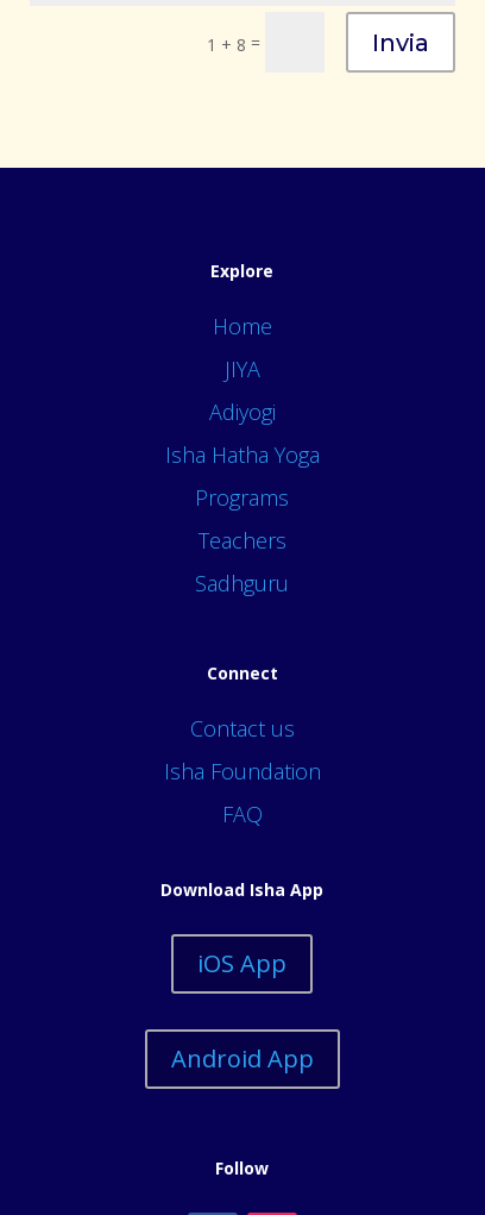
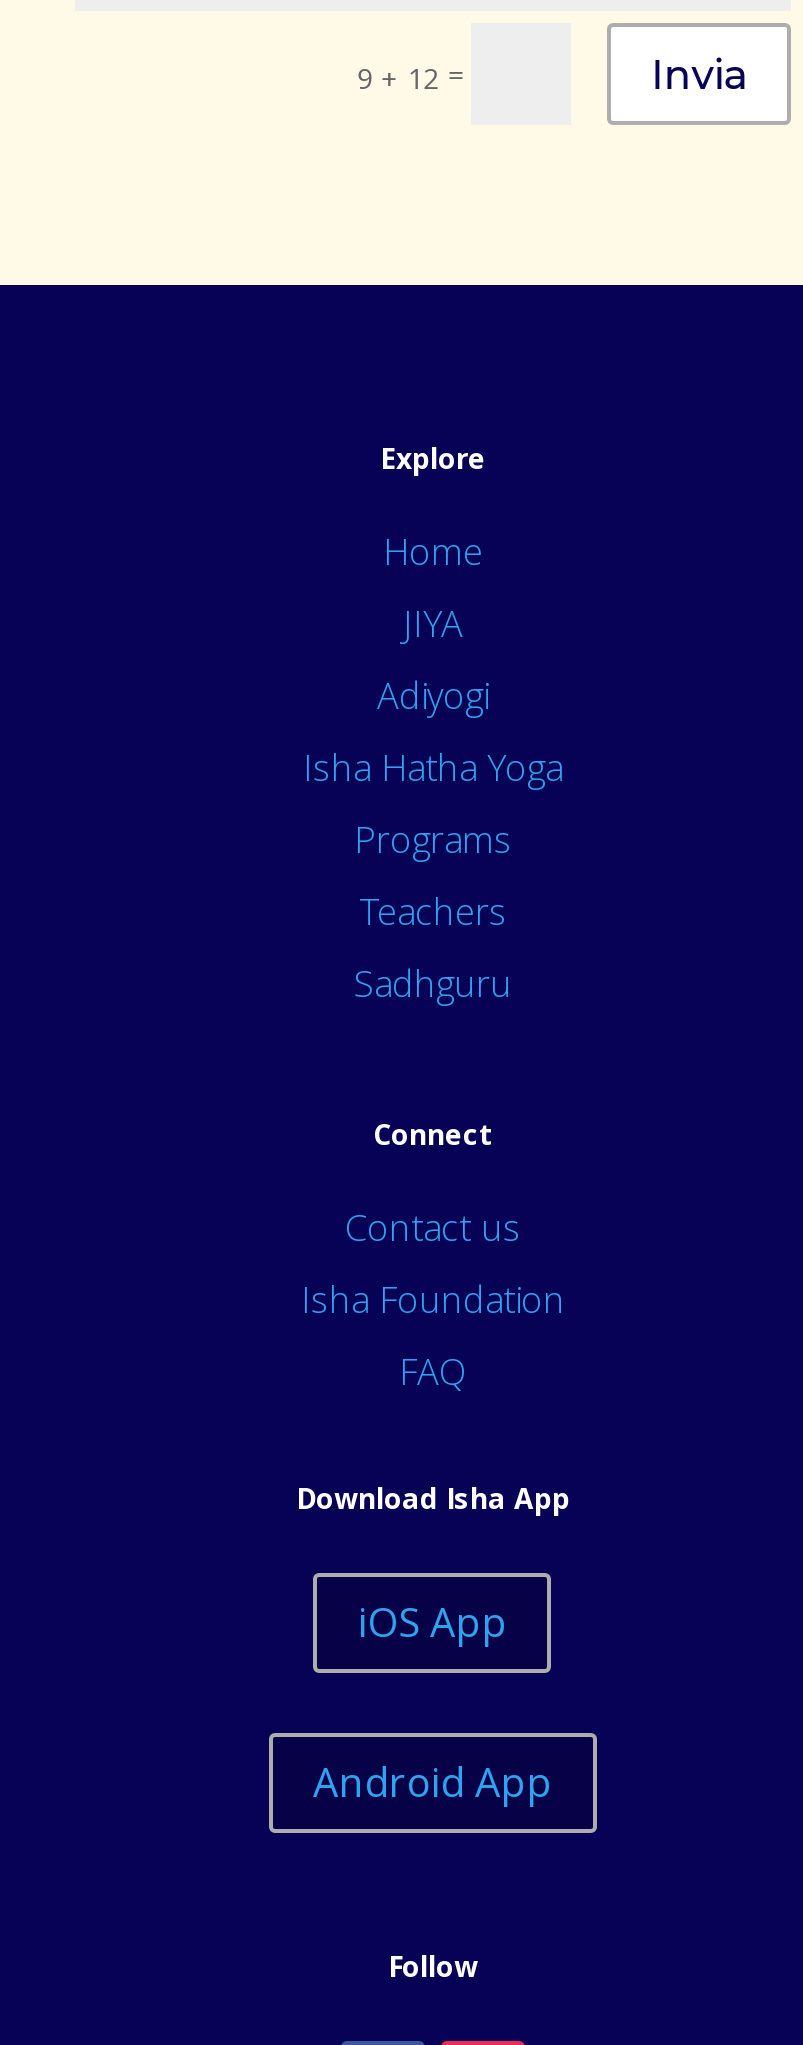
- 1 + 8 =
+ 9 + 12 =
